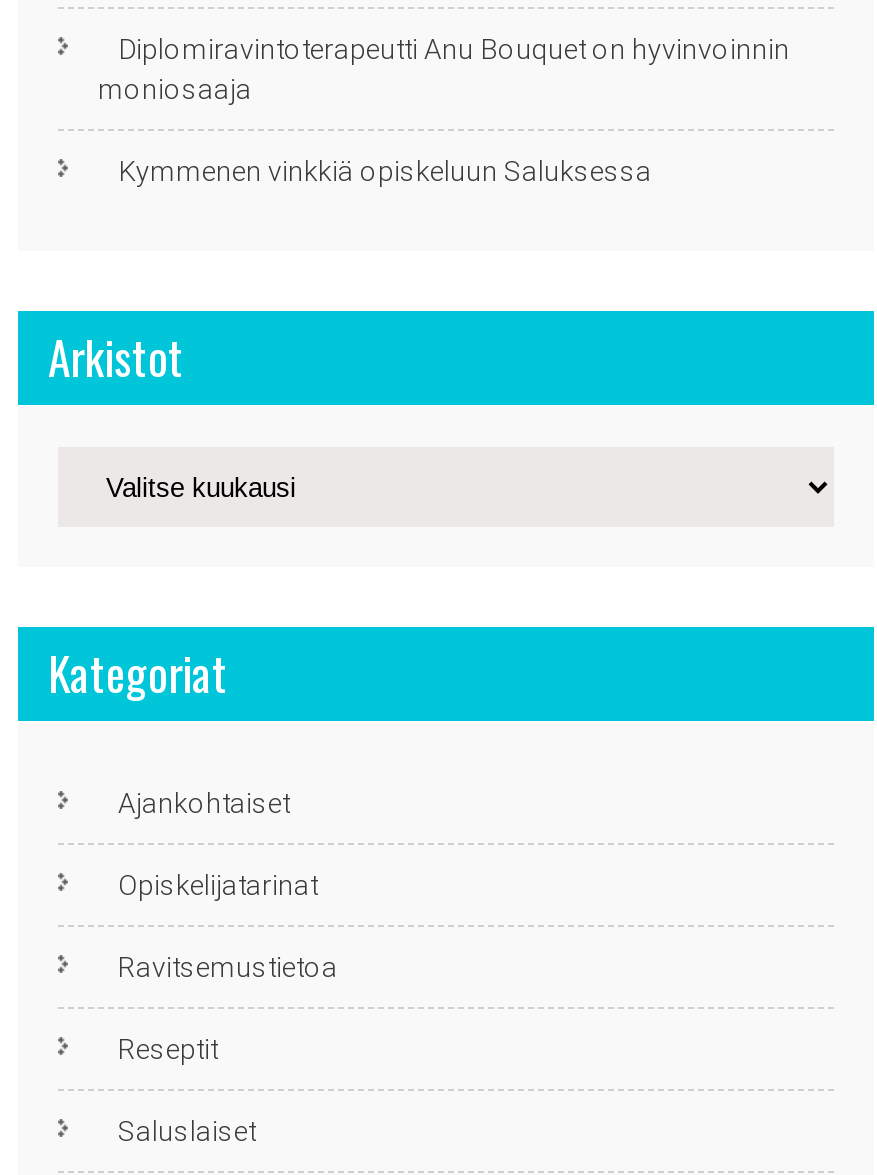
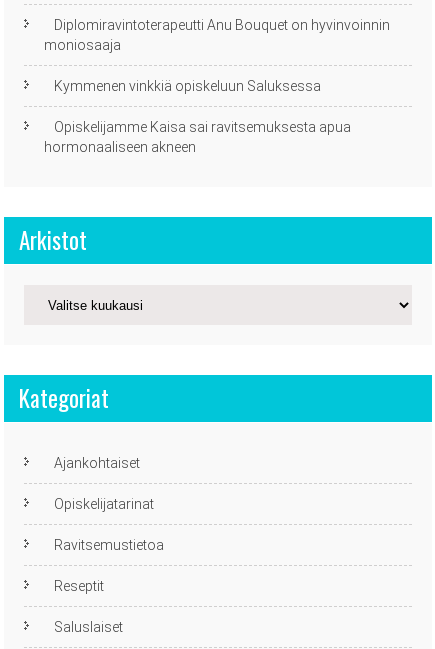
+ Opiskelijamme Kaisa sai ravitsemuksesta apua
+ hormonaaliseen akneen
